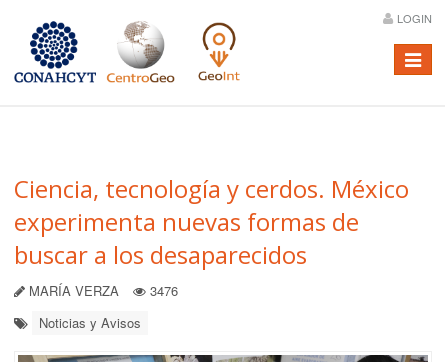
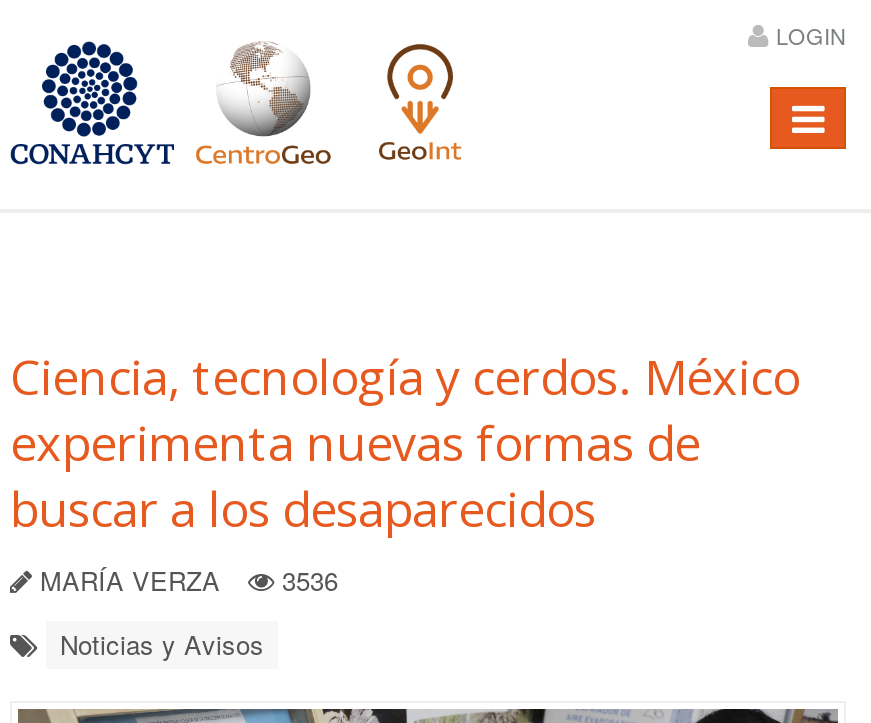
- MARÍA VERZA 3476
+ MARÍA VERZA 3536
